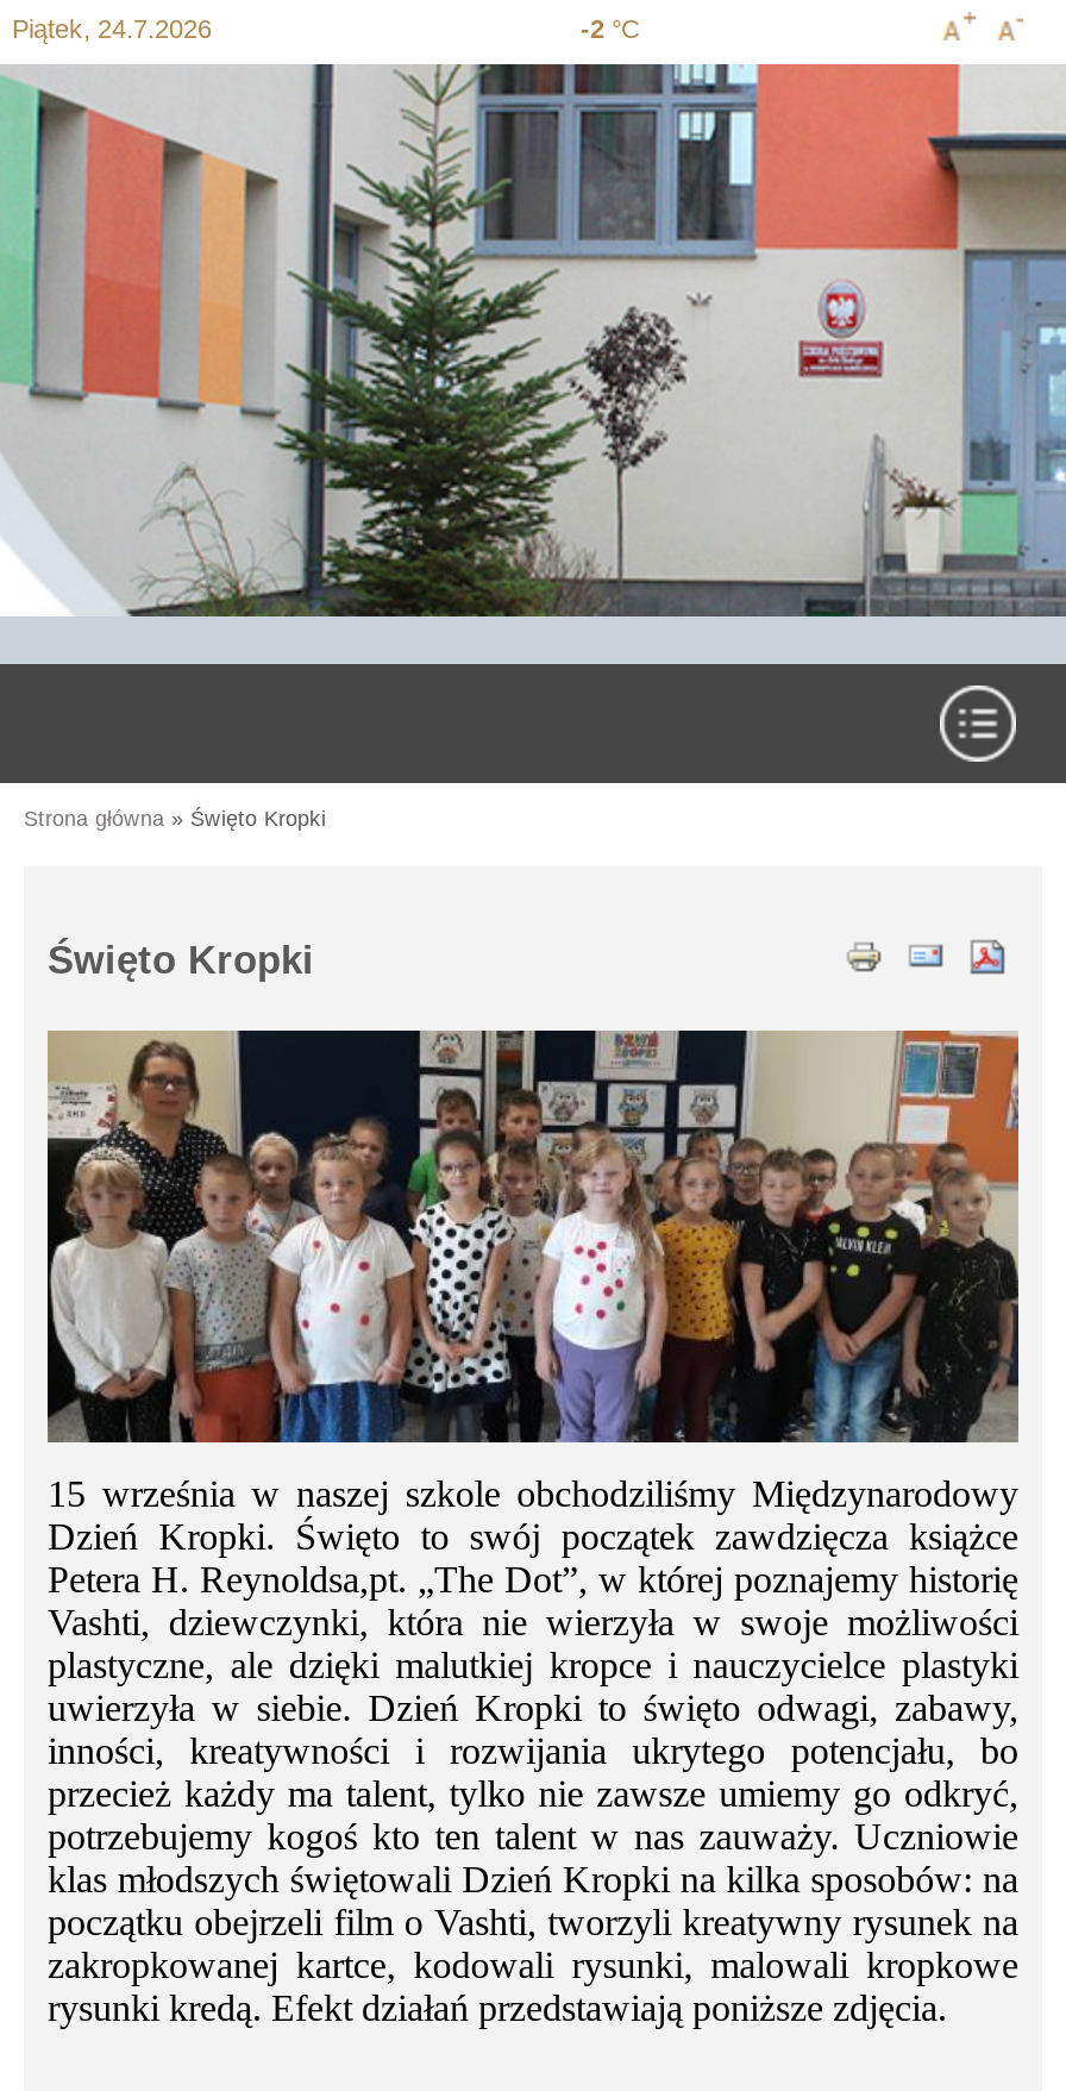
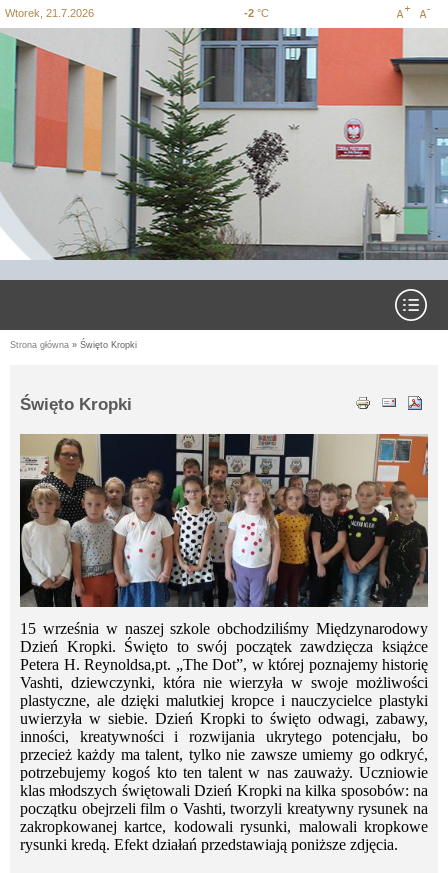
- Piątek, 24.7.2026
+ Wtorek, 21.7.2026
